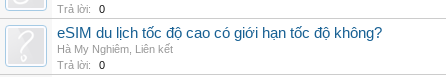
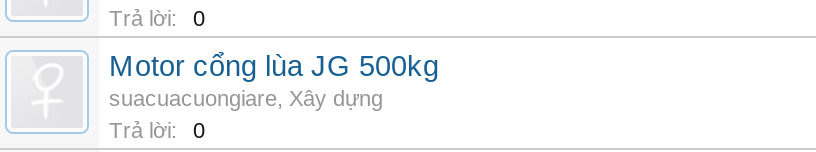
- eSIM du lịch tốc độ cao có giới hạn tốc độ không?
- Hà My Nghiêm, Liên kết
+ Motor cổng lùa JG 500kg
+ suacuacuongiare, Xây dựng
